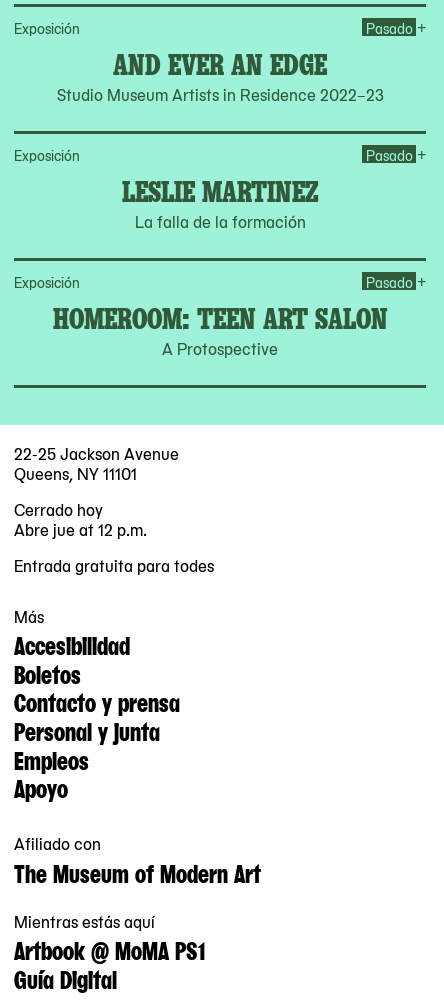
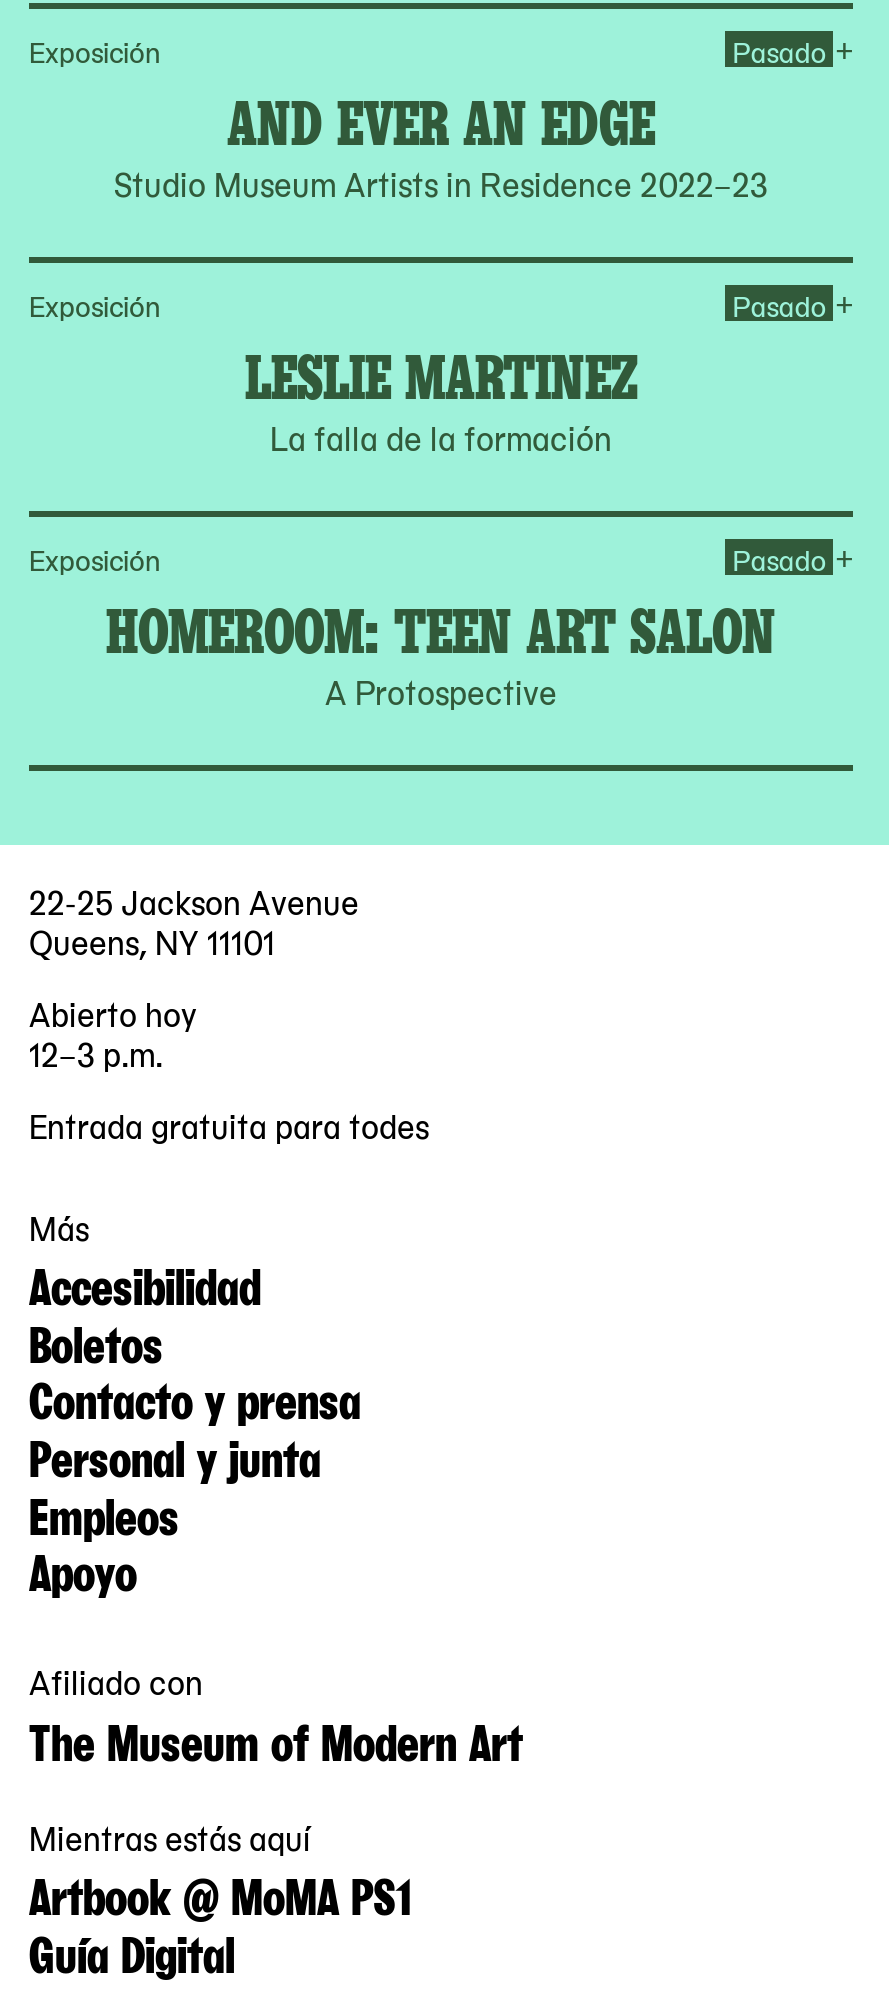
- Cerrado hoy
- Abre jue at 12 p.m.
+ Abierto hoy
+ 12–3 p.m.
